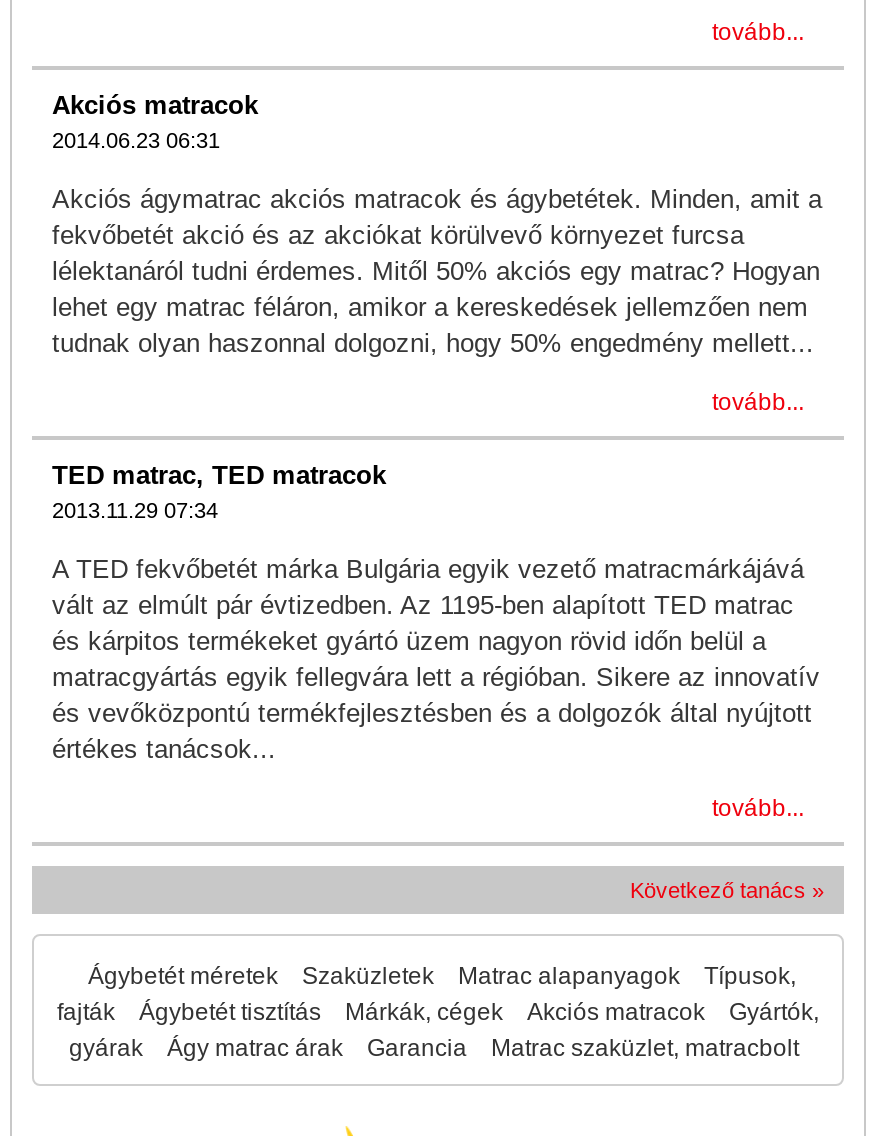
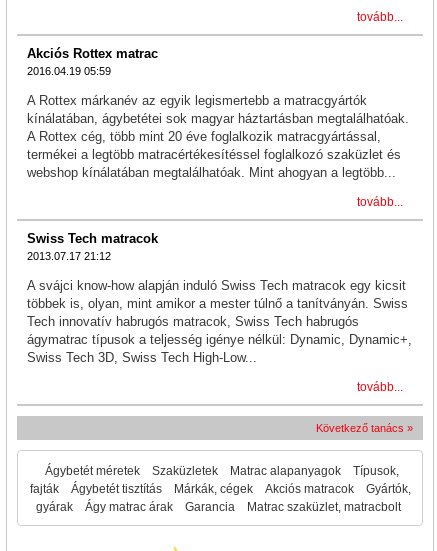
- Akciós matracok
- 2014.06.23 06:31
+ Akciós Rottex matrac
+ 2016.04.19 05:59

- Akciós ágymatrac akciós matracok és ágybetétek. Minden, amit a
- fekvőbetét akció és az akciókat körülvevő környezet furcsa
- lélektanáról tudni érdemes. Mitől 50% akciós egy matrac? Hogyan
- lehet egy matrac féláron, amikor a kereskedések jellemzően nem
- tudnak olyan haszonnal dolgozni, hogy 50% engedmény mellett...
+ A Rottex márkanév az egyik legismertebb a matracgyártók
+ kínálatában, ágybetétei sok magyar háztartásban megtalálhatóak.
+ A Rottex cég, több mint 20 éve foglalkozik matracgyártással,
+ termékei a legtöbb matracértékesítéssel foglalkozó szaküzlet és
+ webshop kínálatában megtalálhatóak. Mint ahogyan a legtöbb...

- TED matrac, TED matracok
- 2013.11.29 07:34
+ Swiss Tech matracok
+ 2013.07.17 21:12

- A TED fekvőbetét márka Bulgária egyik vezető matracmárkájává
- vált az elmúlt pár évtizedben. Az 1195-ben alapított TED matrac
- és kárpitos termékeket gyártó üzem nagyon rövid időn belül a
- matracgyártás egyik fellegvára lett a régióban. Sikere az innovatív
- és vevőközpontú termékfejlesztésben és a dolgozók által nyújtott
- értékes tanácsok...
+ A svájci know-how alapján induló Swiss Tech matracok egy kicsit
+ többek is, olyan, mint amikor a mester túlnő a tanítványán. Swiss
+ Tech innovatív habrugós matracok, Swiss Tech habrugós
+ ágymatrac típusok a teljesség igénye nélkül: Dynamic, Dynamic+,
+ Swiss Tech 3D, Swiss Tech High-Low...
